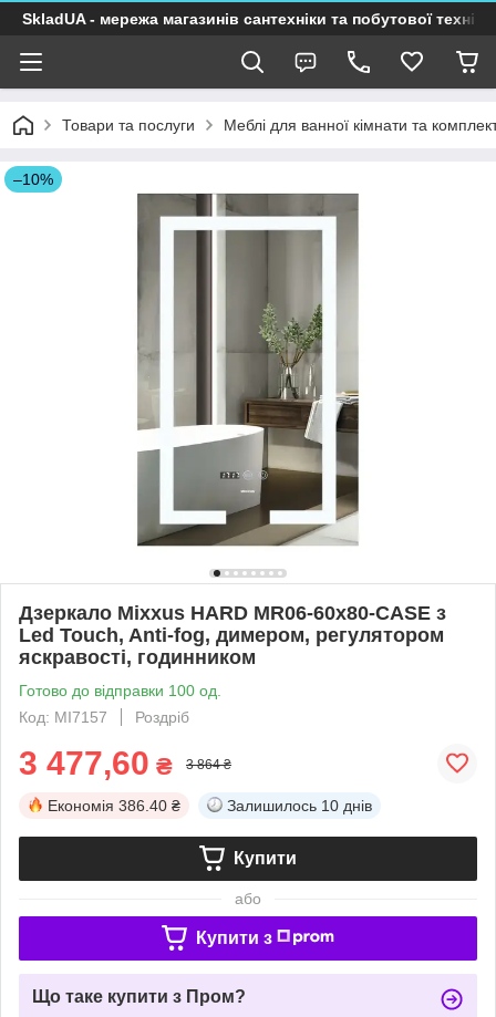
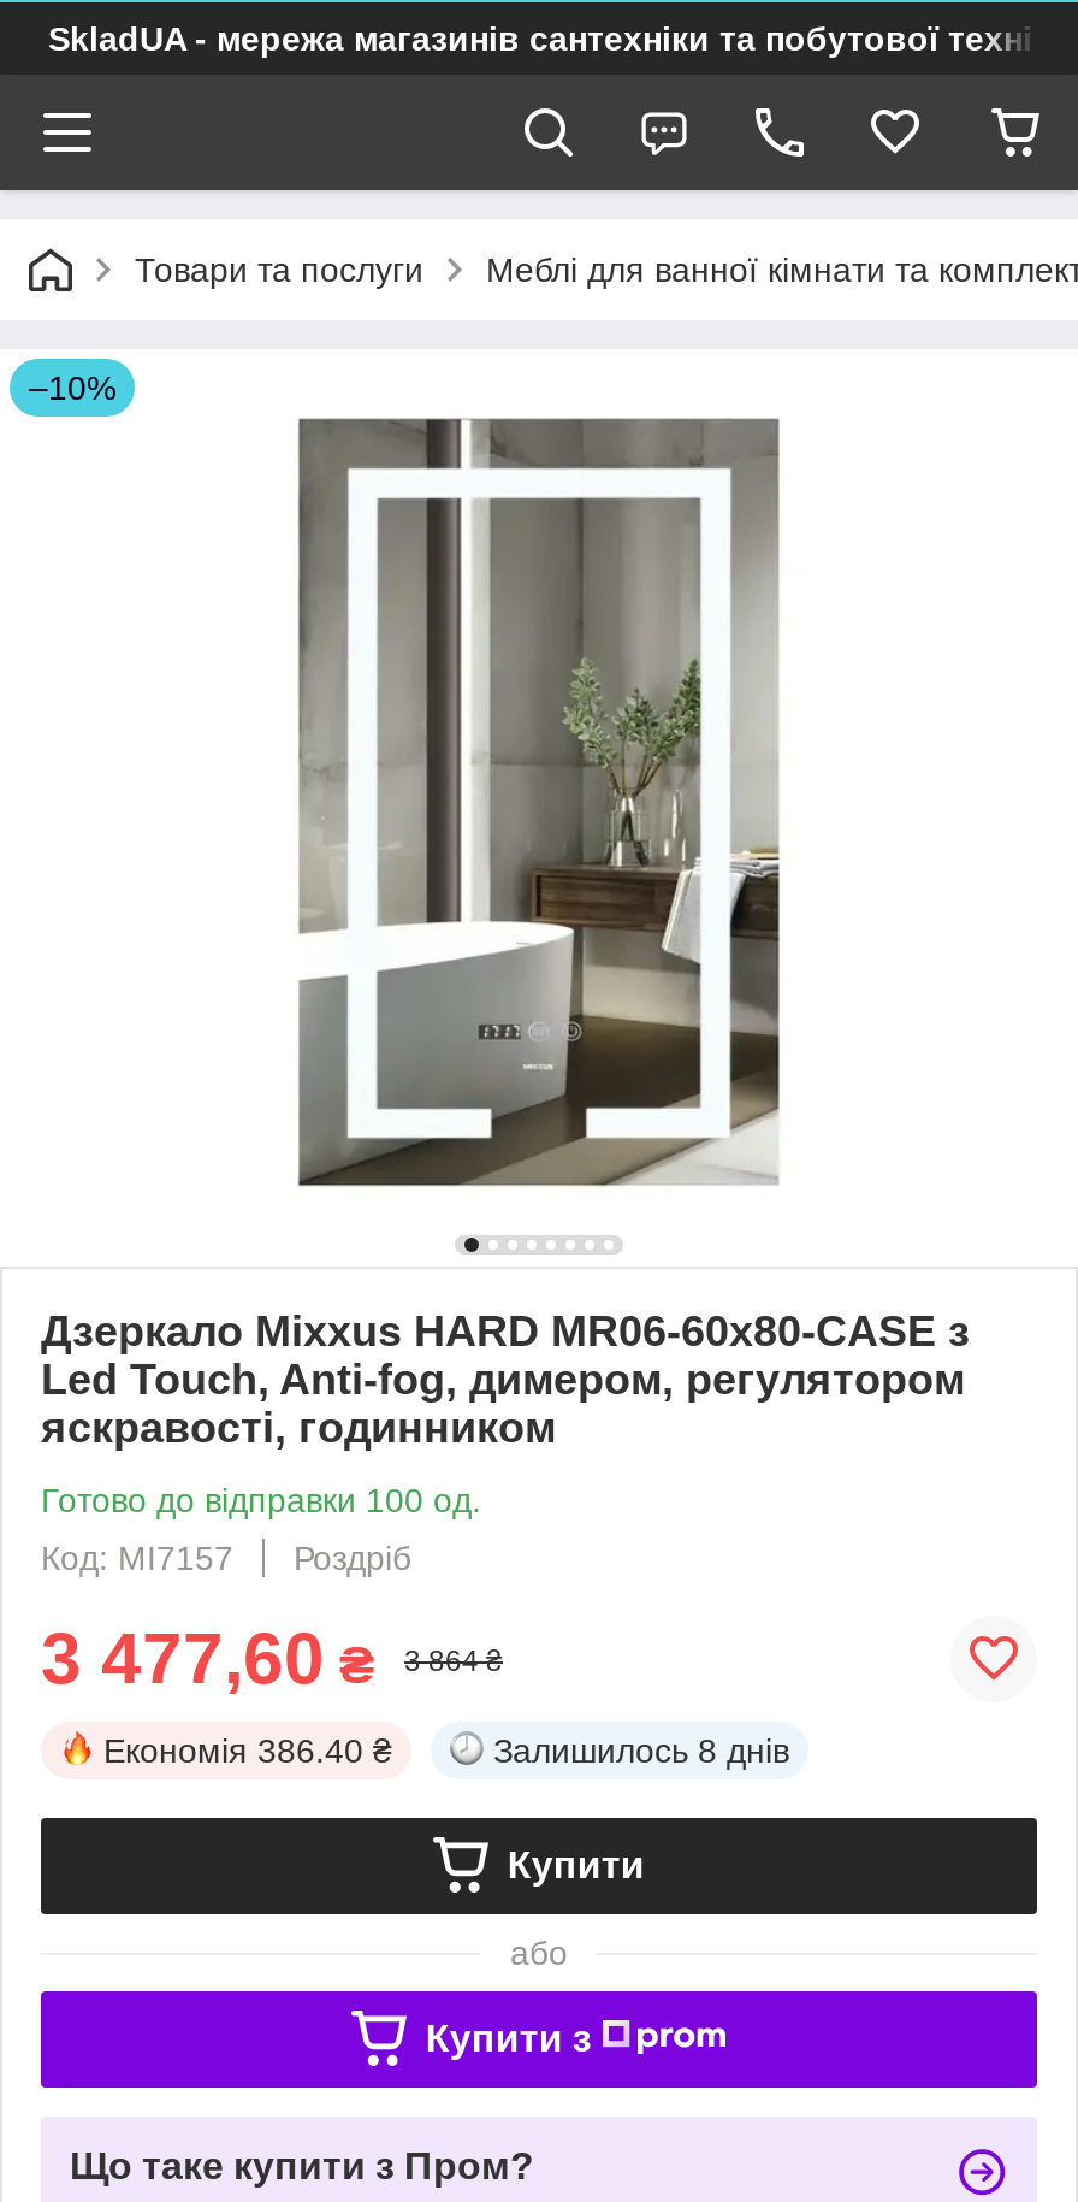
- Залишилось 10 днів
+ Залишилось 8 днів
